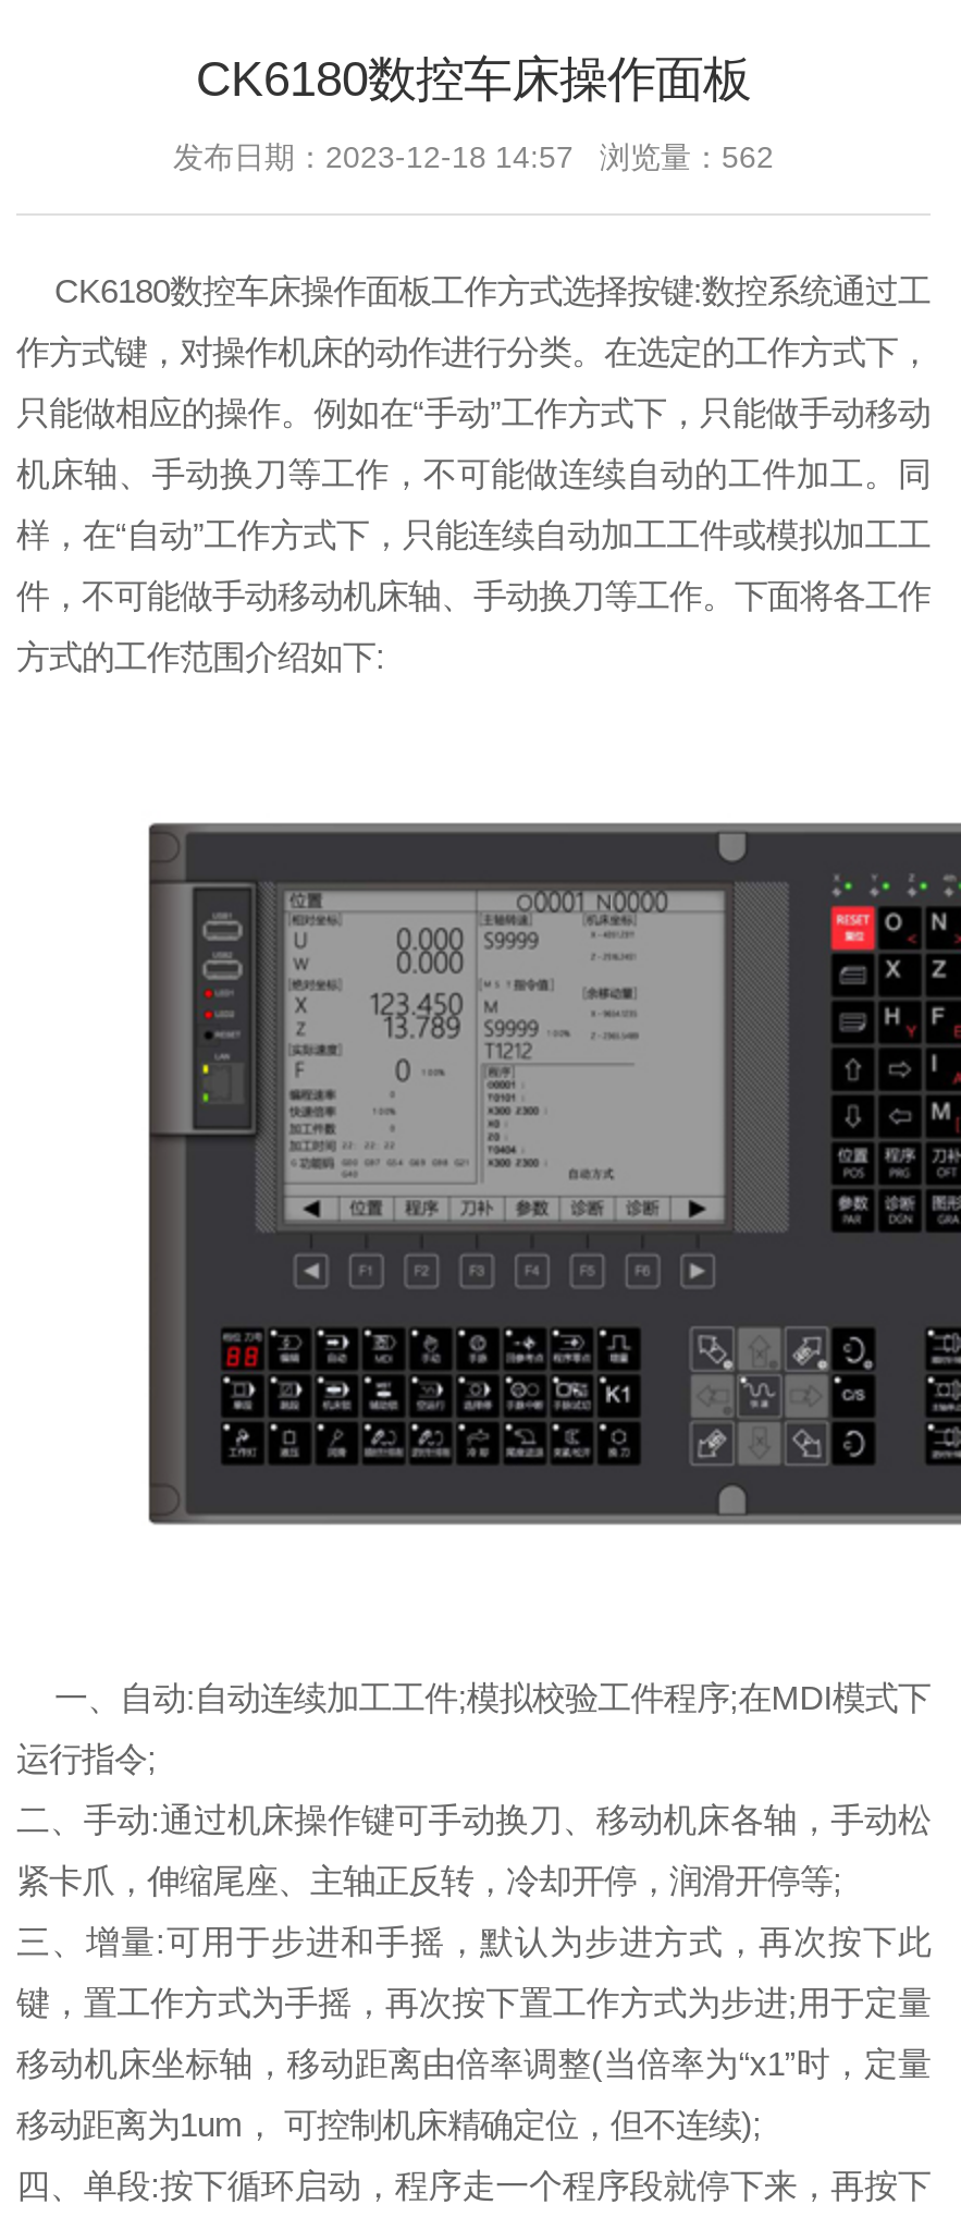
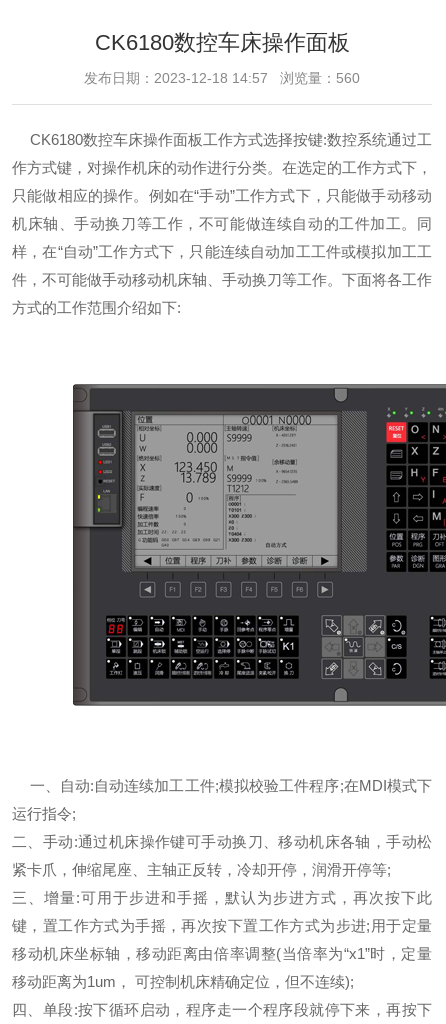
- 发布日期：2023-12-18 14:57 浏览量：562
+ 发布日期：2023-12-18 14:57 浏览量：560
